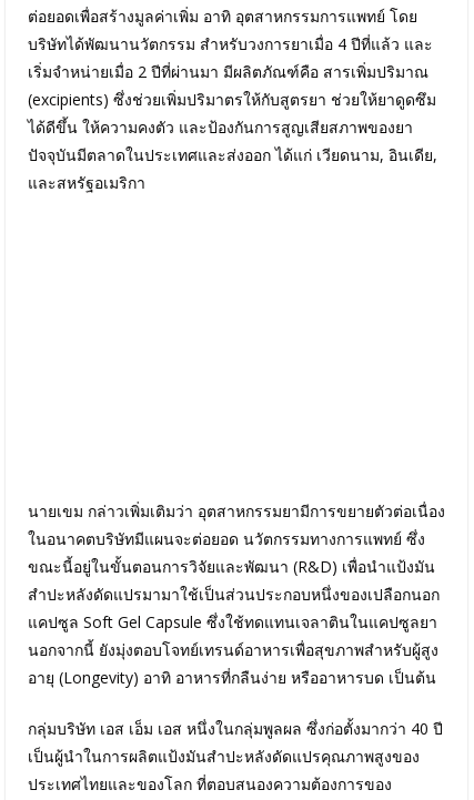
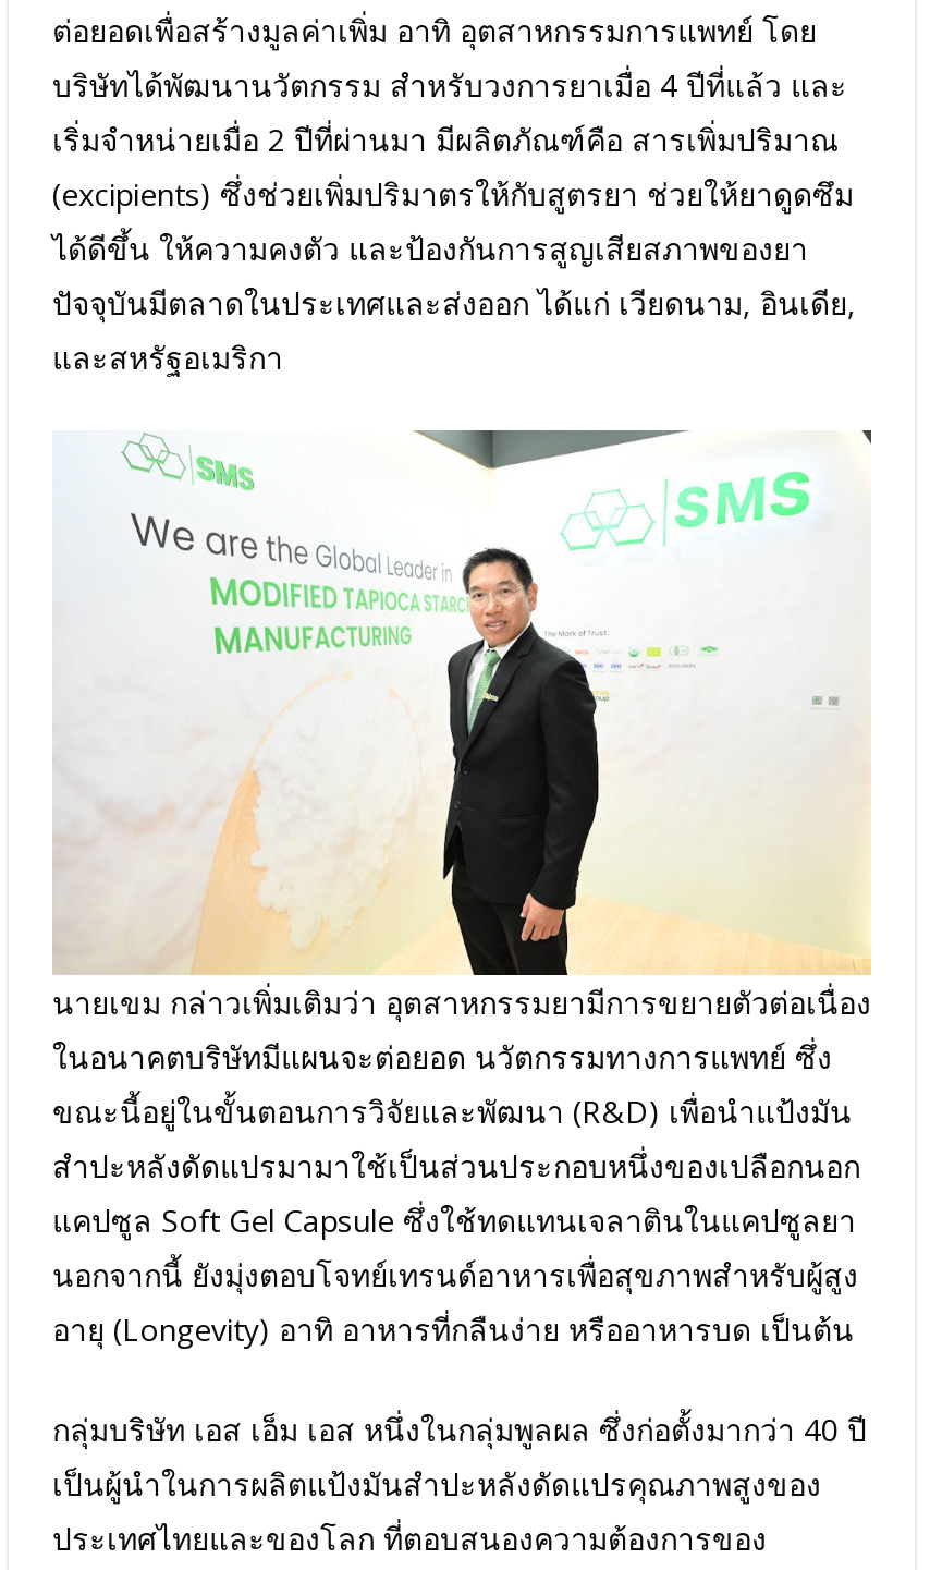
+ [image]
